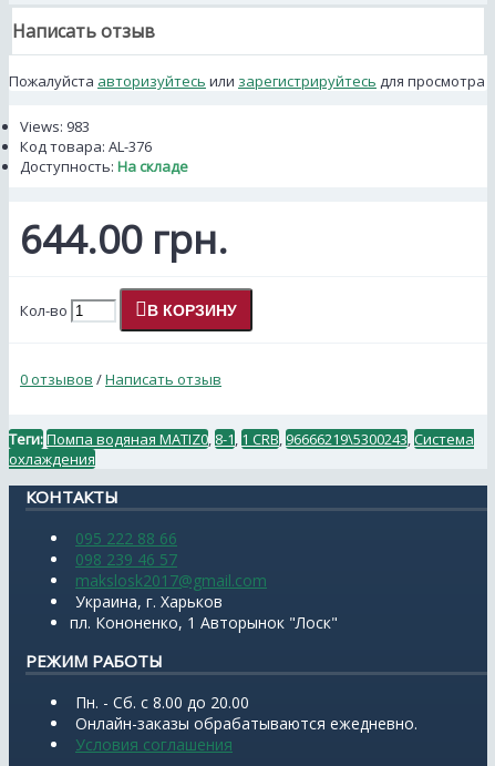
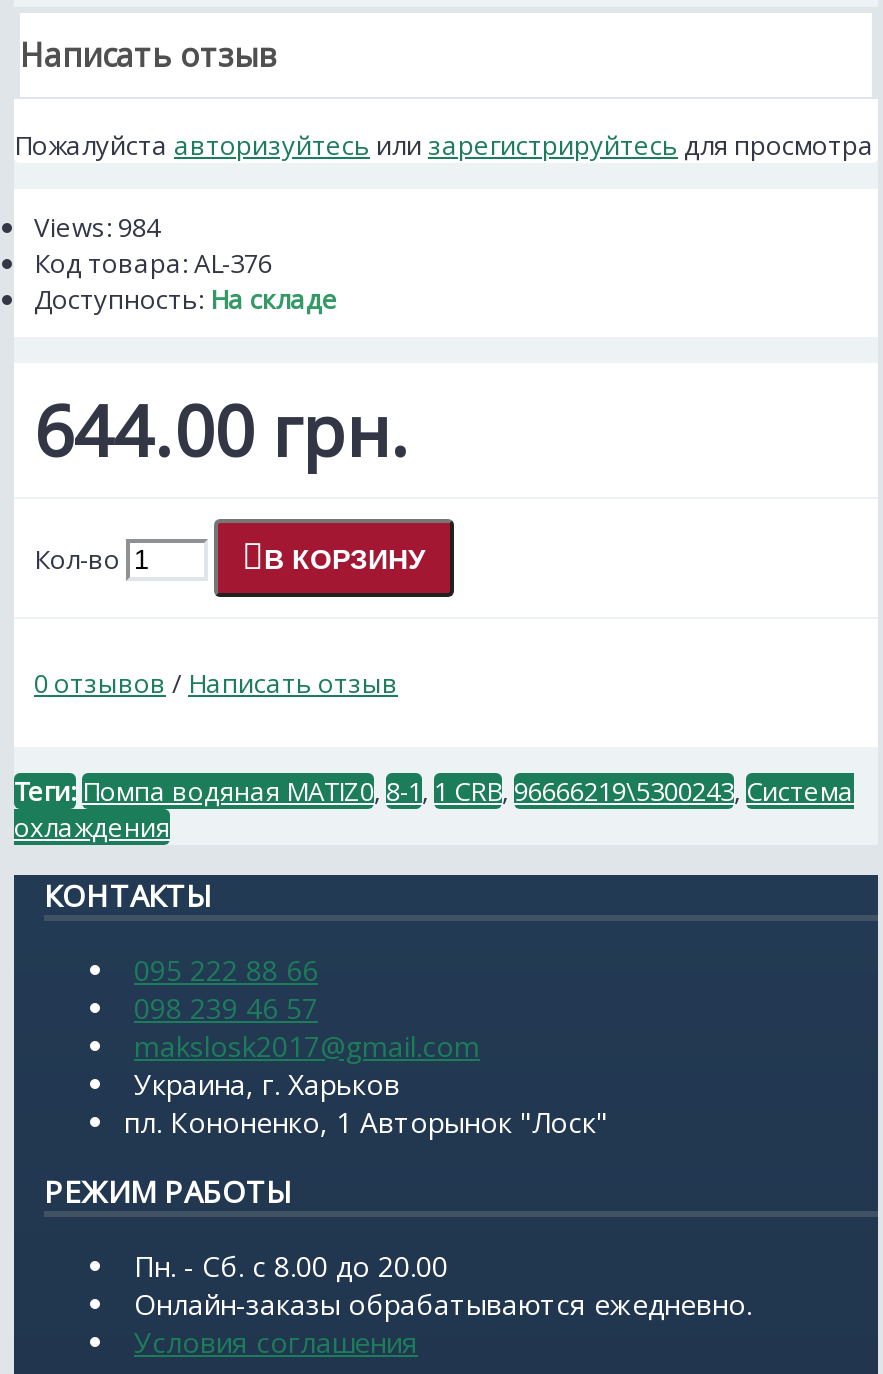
- Views: 983
+ Views: 984
